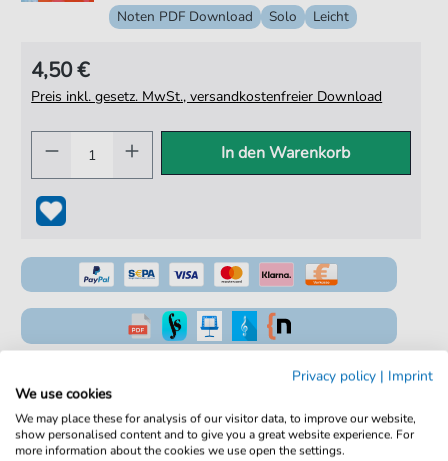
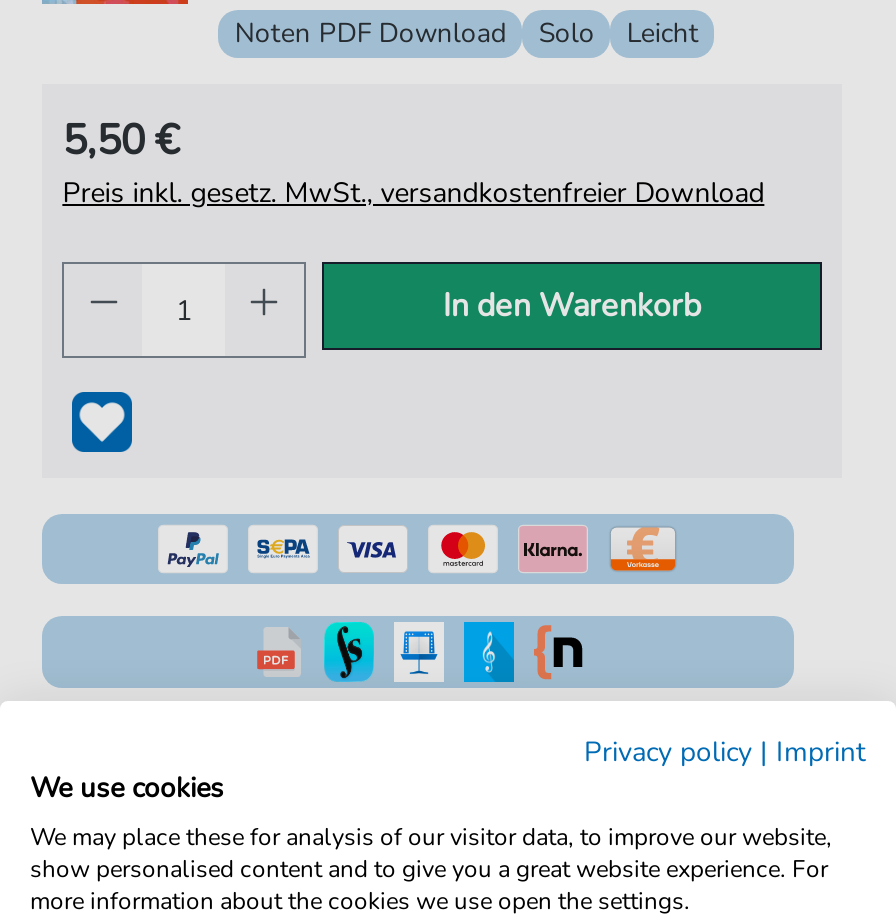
- 4,50 €
+ 5,50 €
